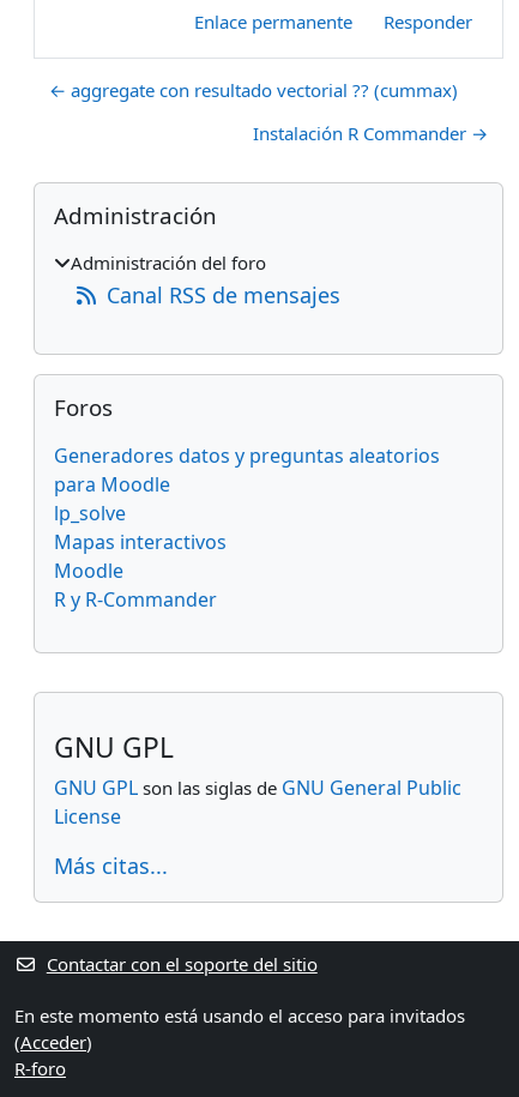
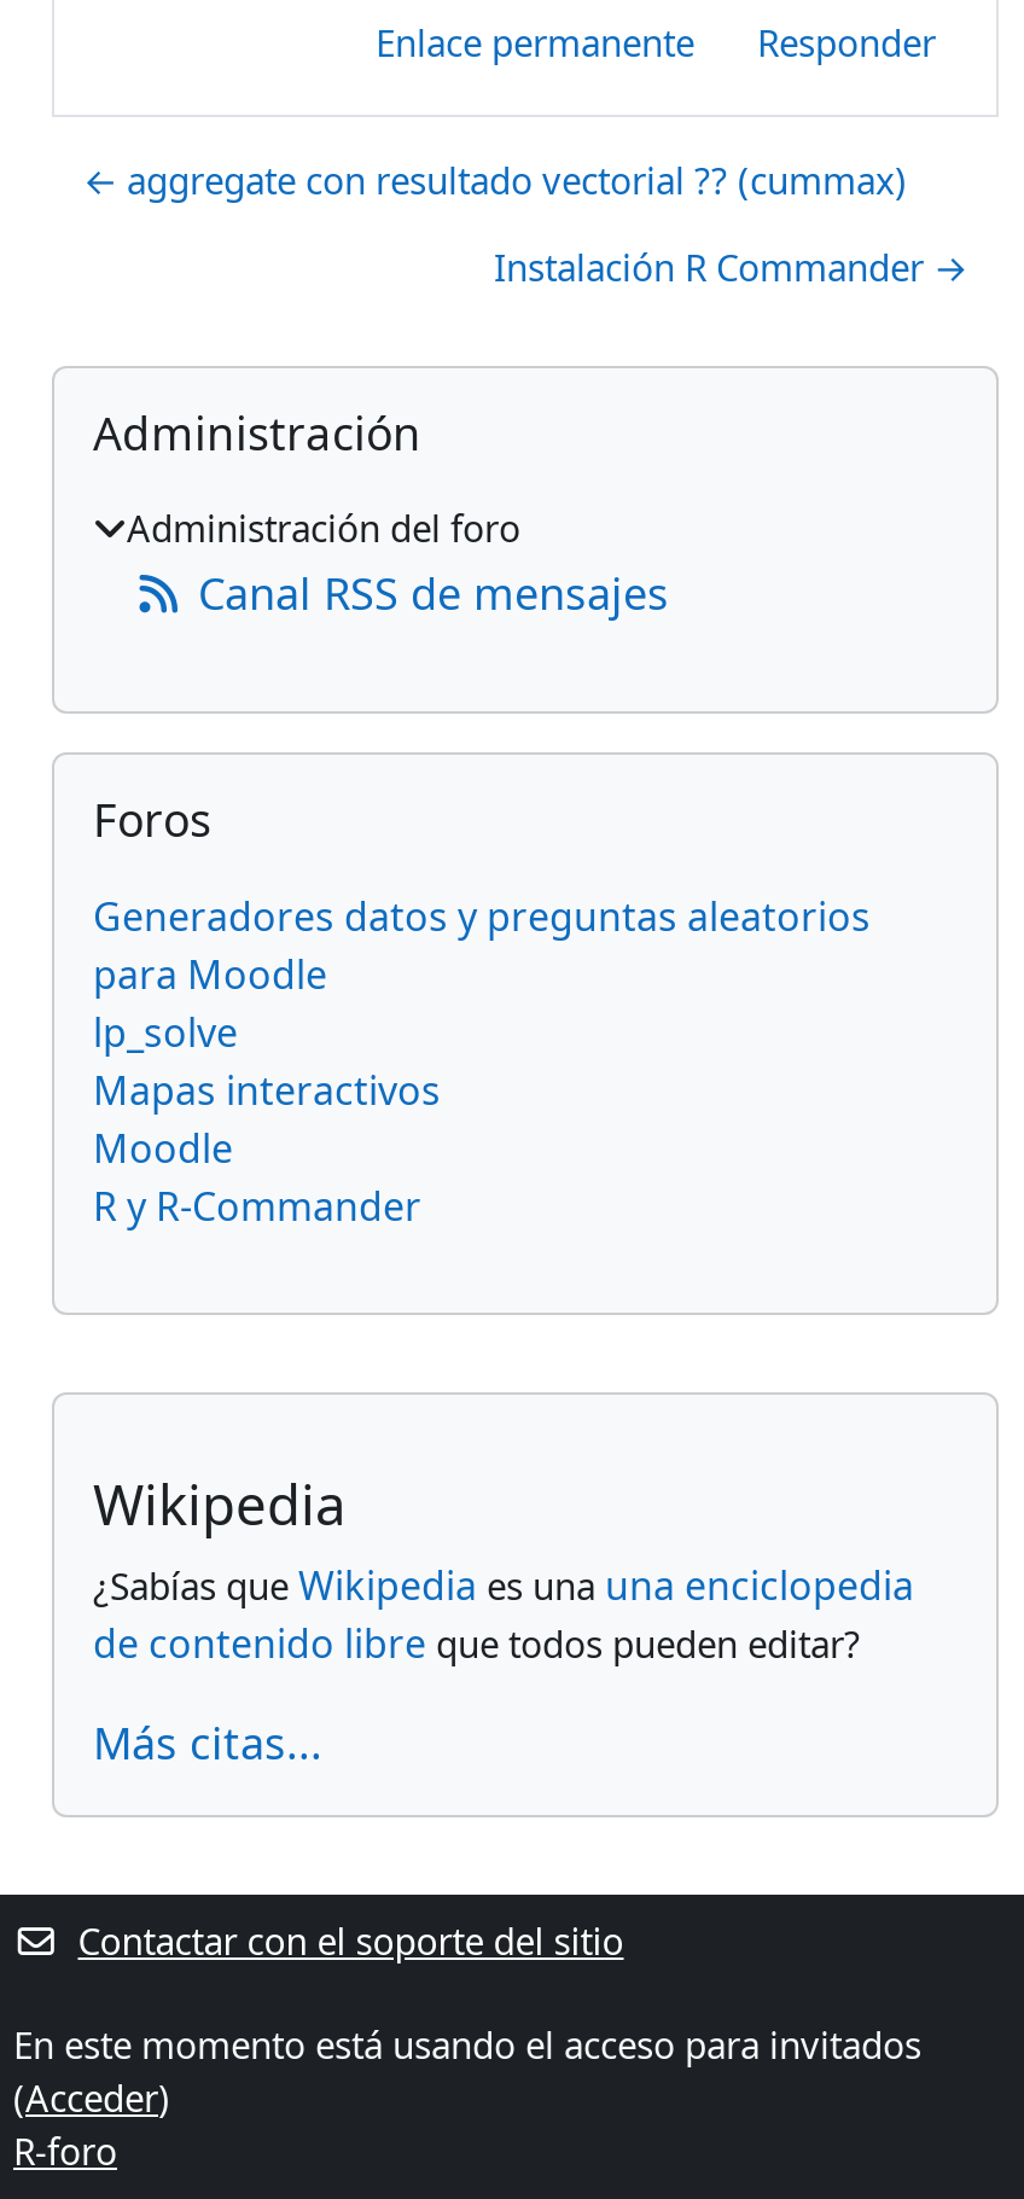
- GNU GPL
- GNU GPL son las siglas de GNU General Public
- License
+ Wikipedia
+ ¿Sabías que Wikipedia es una una enciclopedia
+ de contenido libre que todos pueden editar?
